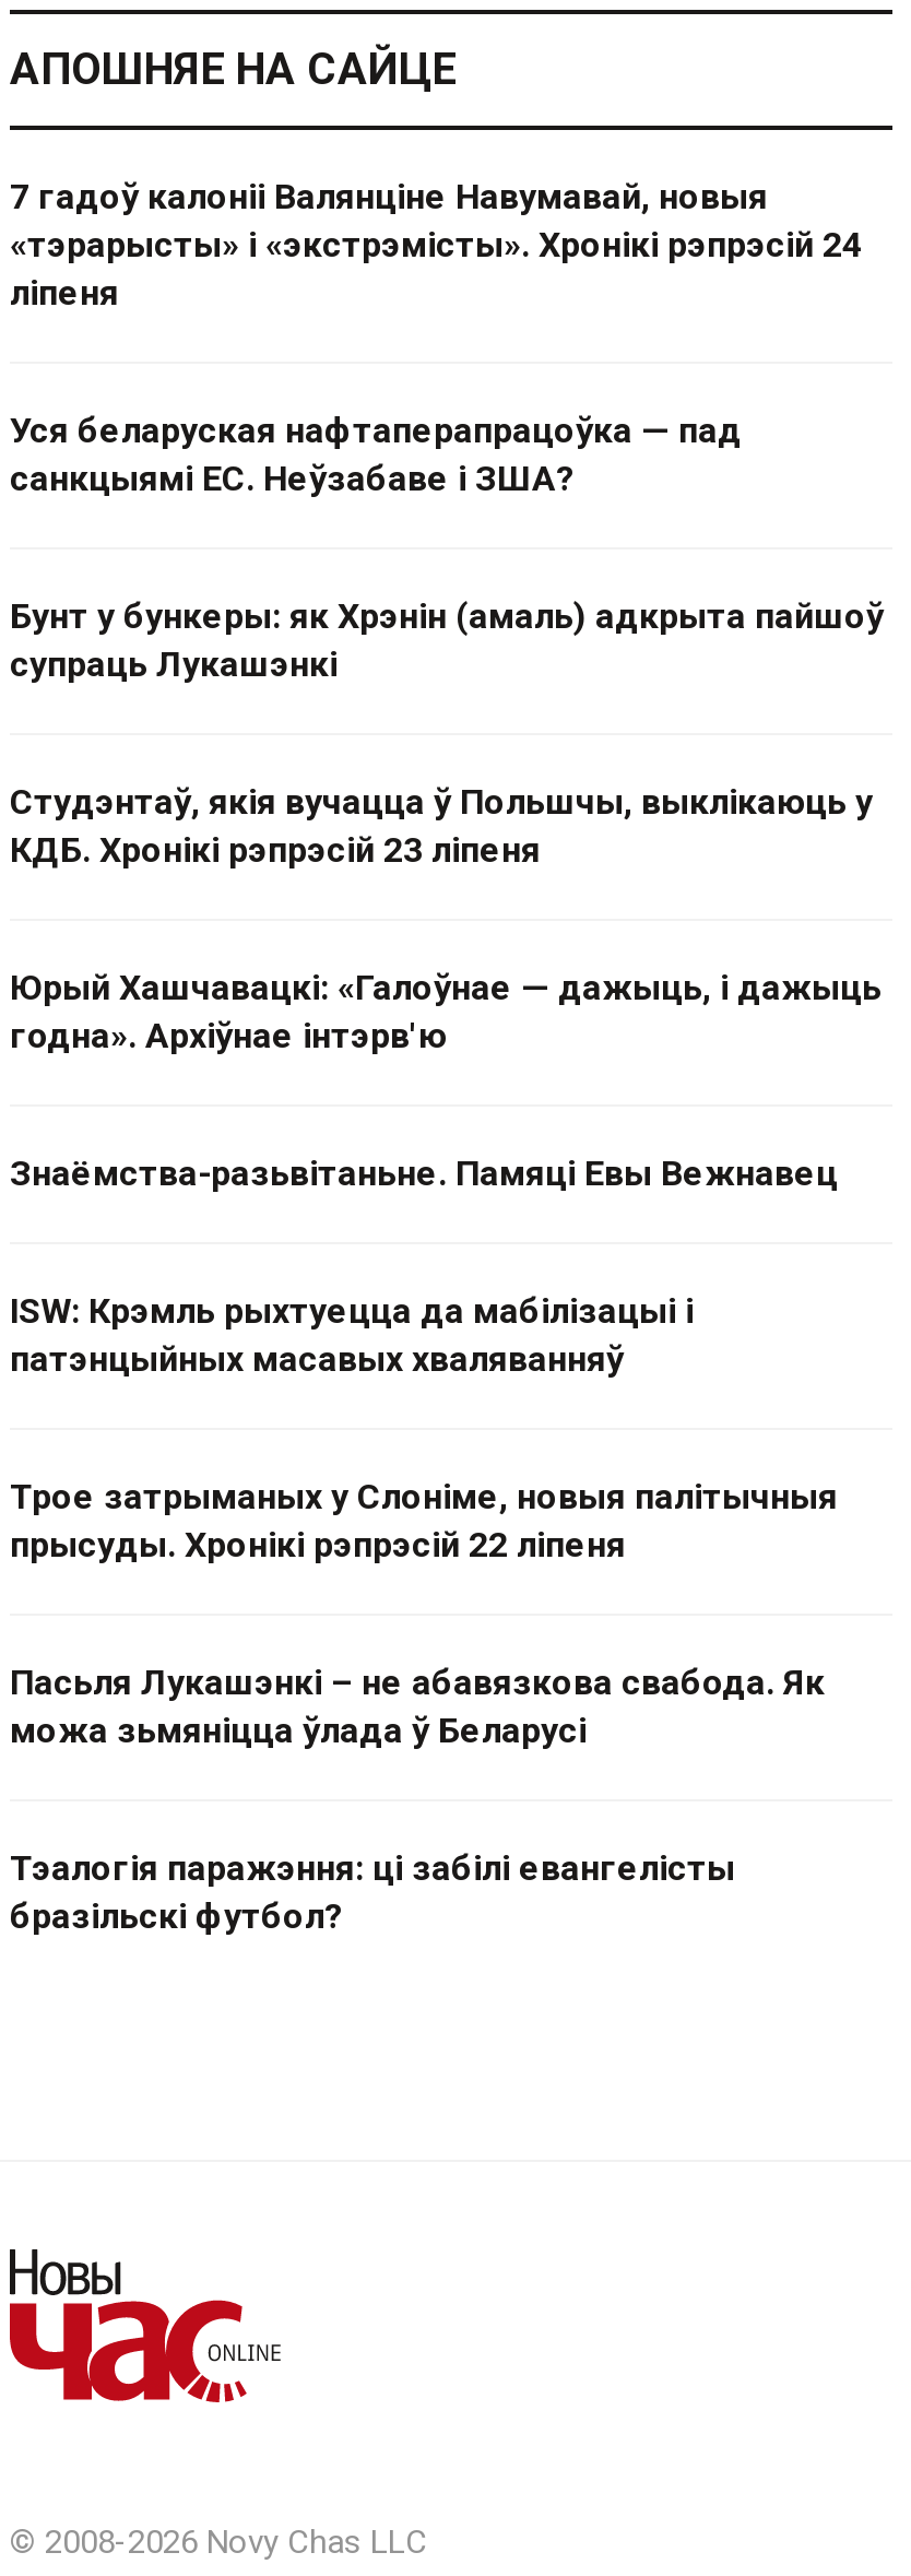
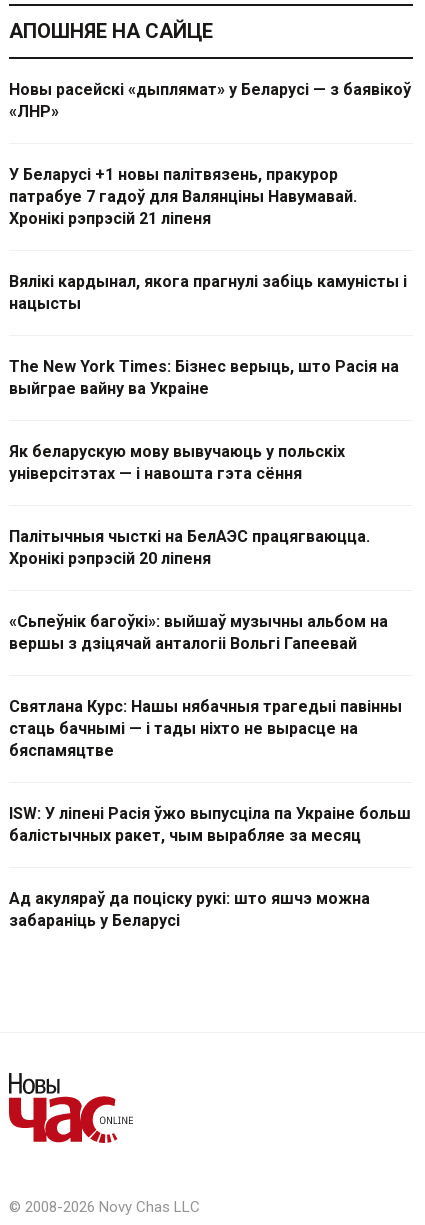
- 7 гадоў калоніі Валянціне Навумавай, новыя
- «тэрарысты» і «экстрэмісты». Хронікі рэпрэсій 24
- ліпеня
+ Новы расейскі «дыплямат» у Беларусі — з баявікоў
+ «ЛНР»

- Уся беларуская нафтаперапрацоўка — пад
- санкцыямі ЕС. Неўзабаве і ЗША?
+ У Беларусі +1 новы палітвязень, пракурор
+ патрабуе 7 гадоў для Валянціны Навумавай.
+ Хронікі рэпрэсій 21 ліпеня

- Бунт у бункеры: як Хрэнін (амаль) адкрыта пайшоў
- супраць Лукашэнкі
+ Вялікі кардынал, якога прагнулі забіць камуністы і
+ нацысты

- Студэнтаў, якія вучацца ў Польшчы, выклікаюць у
- КДБ. Хронікі рэпрэсій 23 ліпеня
+ The New York Times: Бізнес верыць, што Расія на
+ выйграе вайну ва Украіне

- Юрый Хашчавацкі: «Галоўнае — дажыць, і дажыць
- годна». Архіўнае інтэрв'ю
+ Як беларускую мову вывучаюць у польскіх
+ універсітэтах — і навошта гэта сёння

- Знаёмства-разьвітаньне. Памяці Евы Вежнавец
+ Палітычныя чысткі на БелАЭС працягваюцца.
+ Хронікі рэпрэсій 20 ліпеня

- ISW: Крэмль рыхтуецца да мабілізацыі і
- патэнцыйных масавых хваляванняў
+ «Сьпеўнік багоўкі»: выйшаў музычны альбом на
+ вершы з дзіцячай анталогіі Вольгі Гапеевай

- Трое затрыманых у Слоніме, новыя палітычныя
- прысуды. Хронікі рэпрэсій 22 ліпеня
+ Святлана Курс: Нашы нябачныя трагедыі павінны
+ стаць бачнымі — і тады ніхто не вырасце на
+ бяспамяцтве

- Пасьля Лукашэнкі – не абавязкова свабода. Як
- можа зьмяніцца ўлада ў Беларусі
+ ISW: У ліпені Расія ўжо выпусціла па Украіне больш
+ балістычных ракет, чым вырабляе за месяц

- Тэалогія паражэння: ці забілі евангелісты
- бразільскі футбол?
+ Ад акуляраў да поціску рукі: што яшчэ можна
+ забараніць у Беларусі
